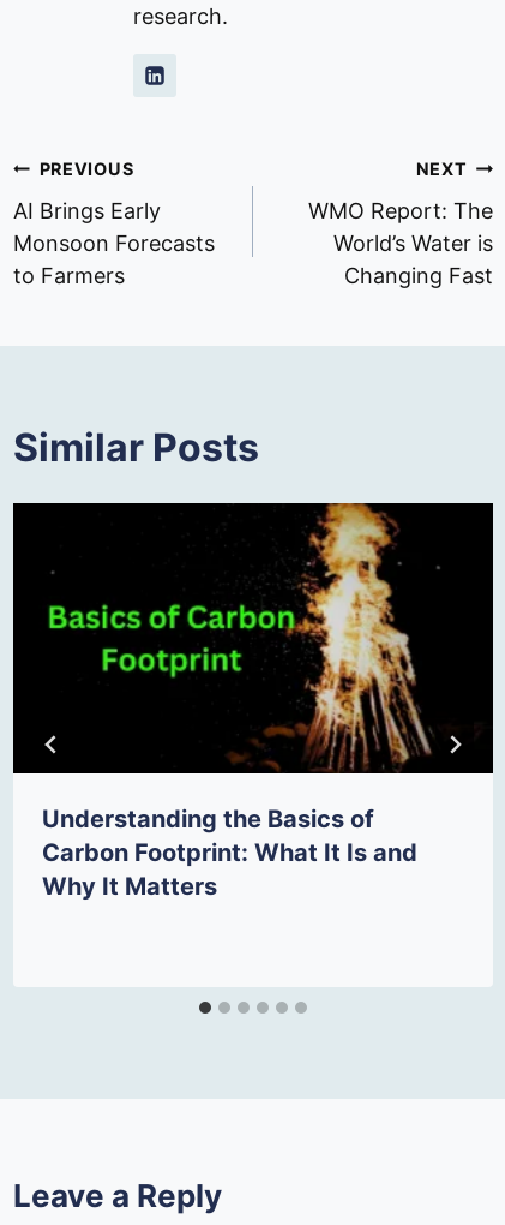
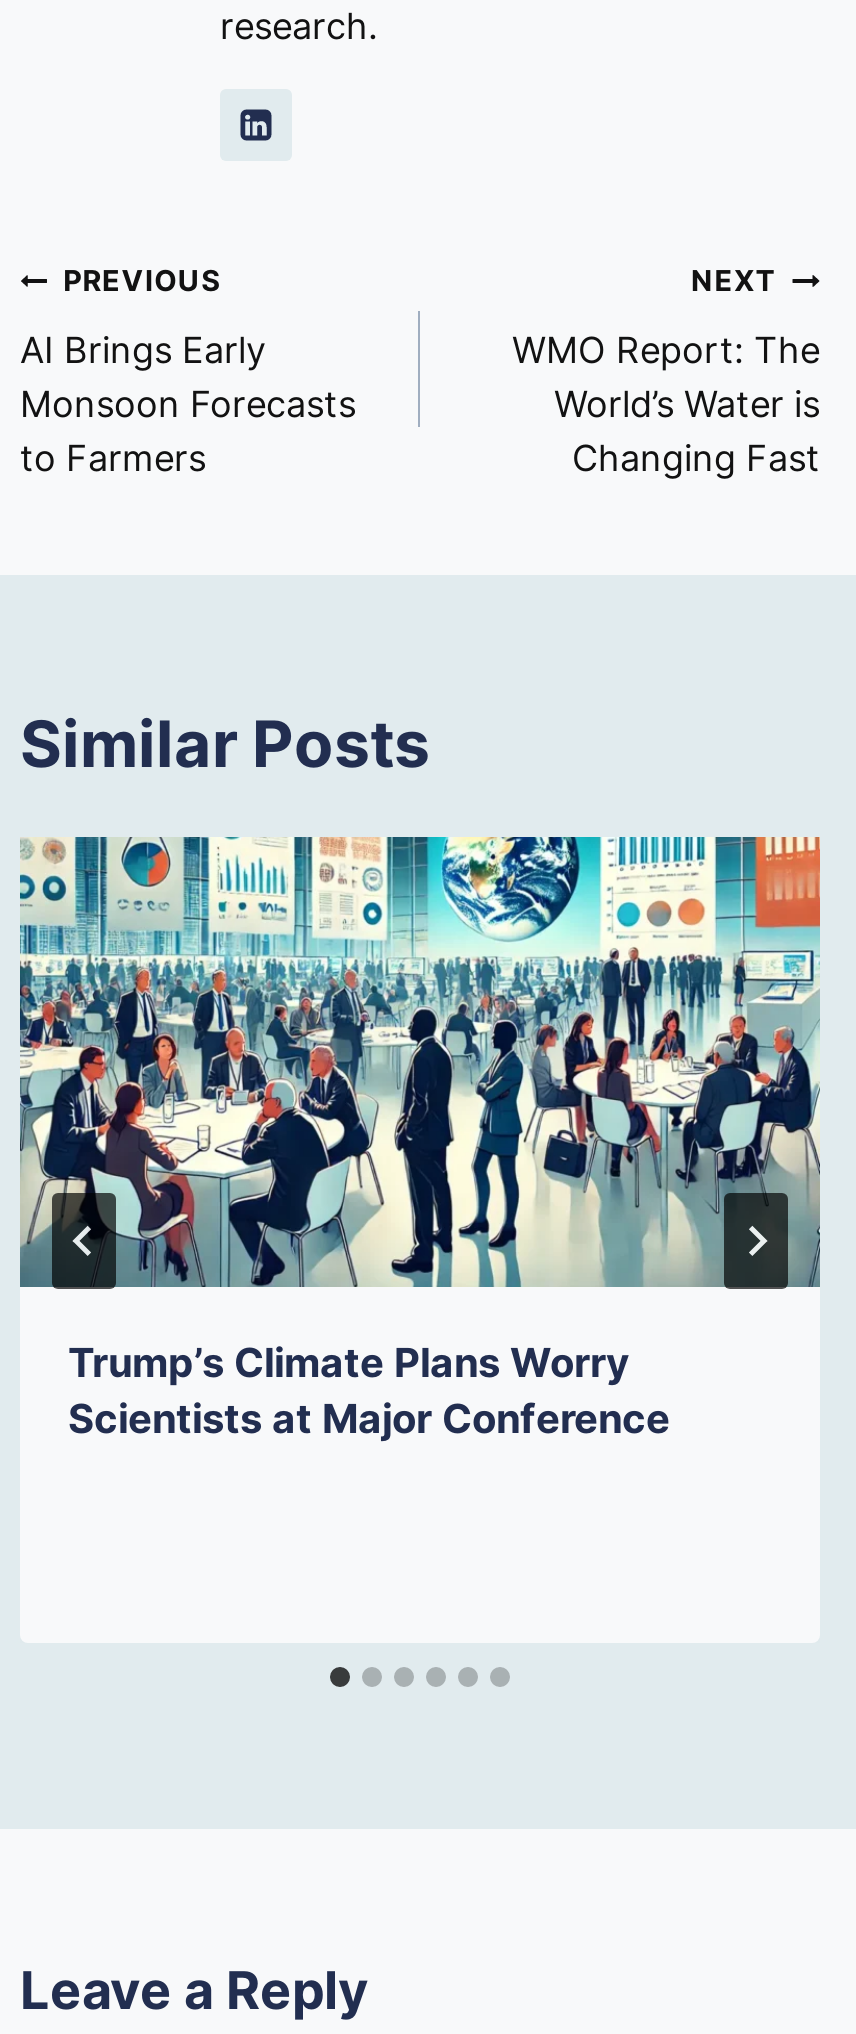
- [image]
- Understanding the Basics of
- Carbon Footprint: What It Is and
- Why It Matters
+ [image]
+ Trump’s Climate Plans Worry
+ Scientists at Major Conference
